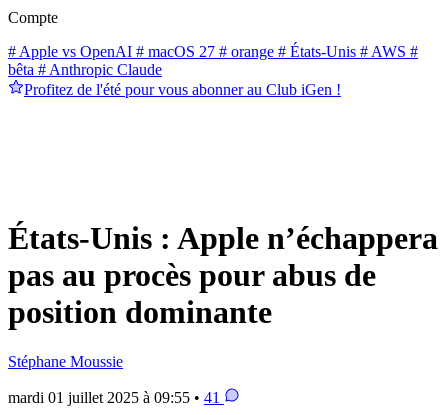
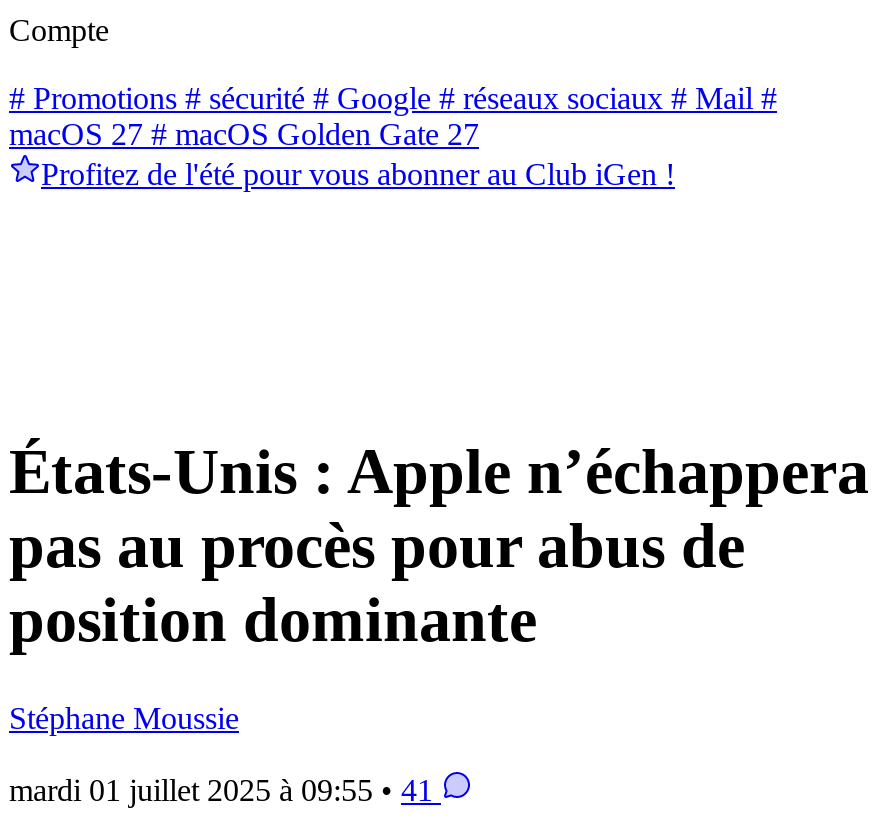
- # Apple vs OpenAI # macOS 27 # orange # États-Unis # AWS #
- bêta # Anthropic Claude
+ # Promotions # sécurité # Google # réseaux sociaux # Mail #
+ macOS 27 # macOS Golden Gate 27
